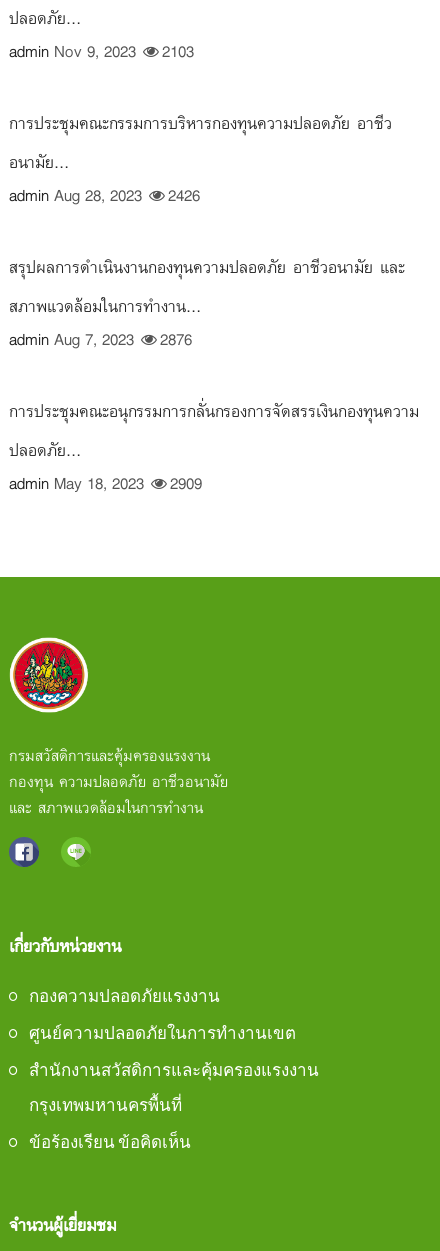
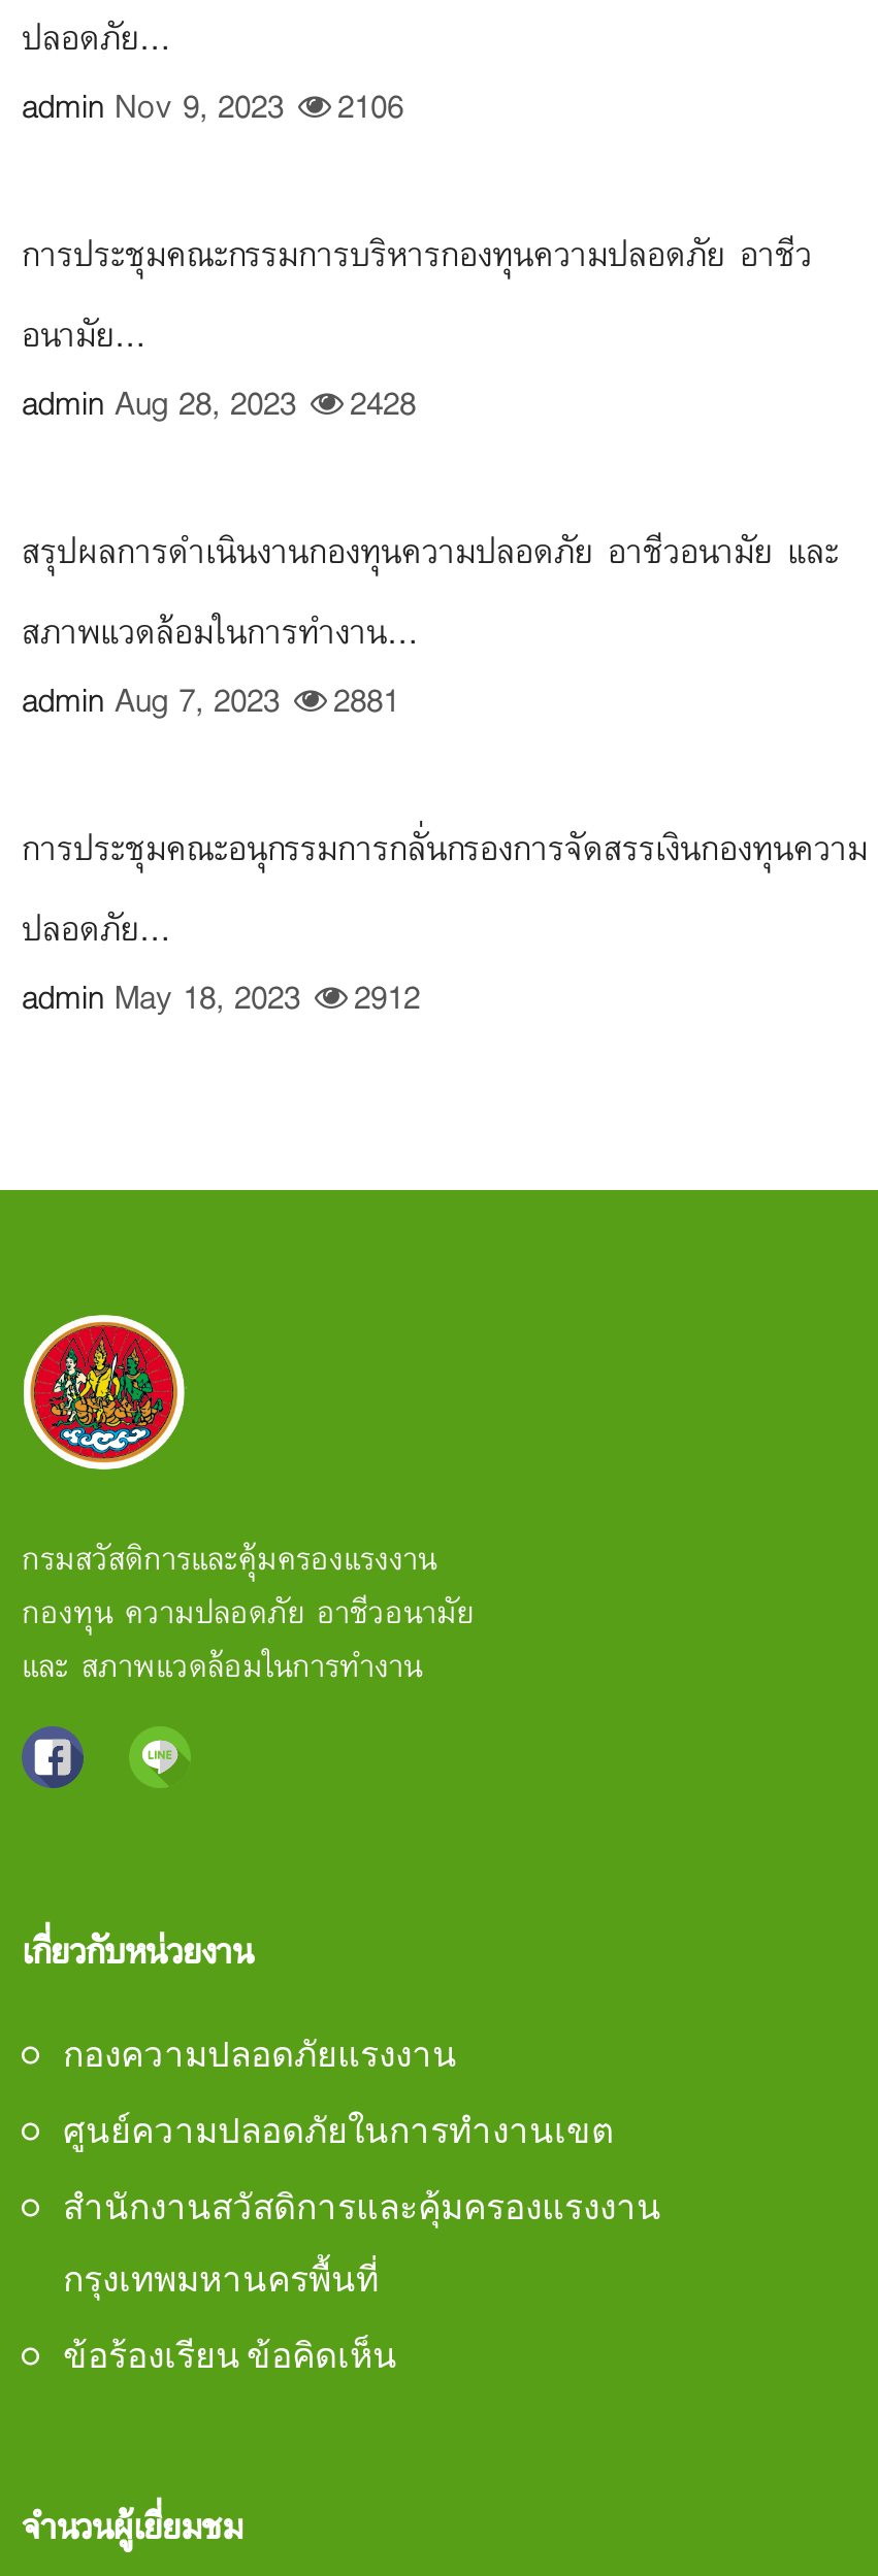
- admin Nov 9, 2023 2103
+ admin Nov 9, 2023 2106

- admin Aug 28, 2023 2426
+ admin Aug 28, 2023 2428

- admin Aug 7, 2023 2876
+ admin Aug 7, 2023 2881

- admin May 18, 2023 2909
+ admin May 18, 2023 2912
